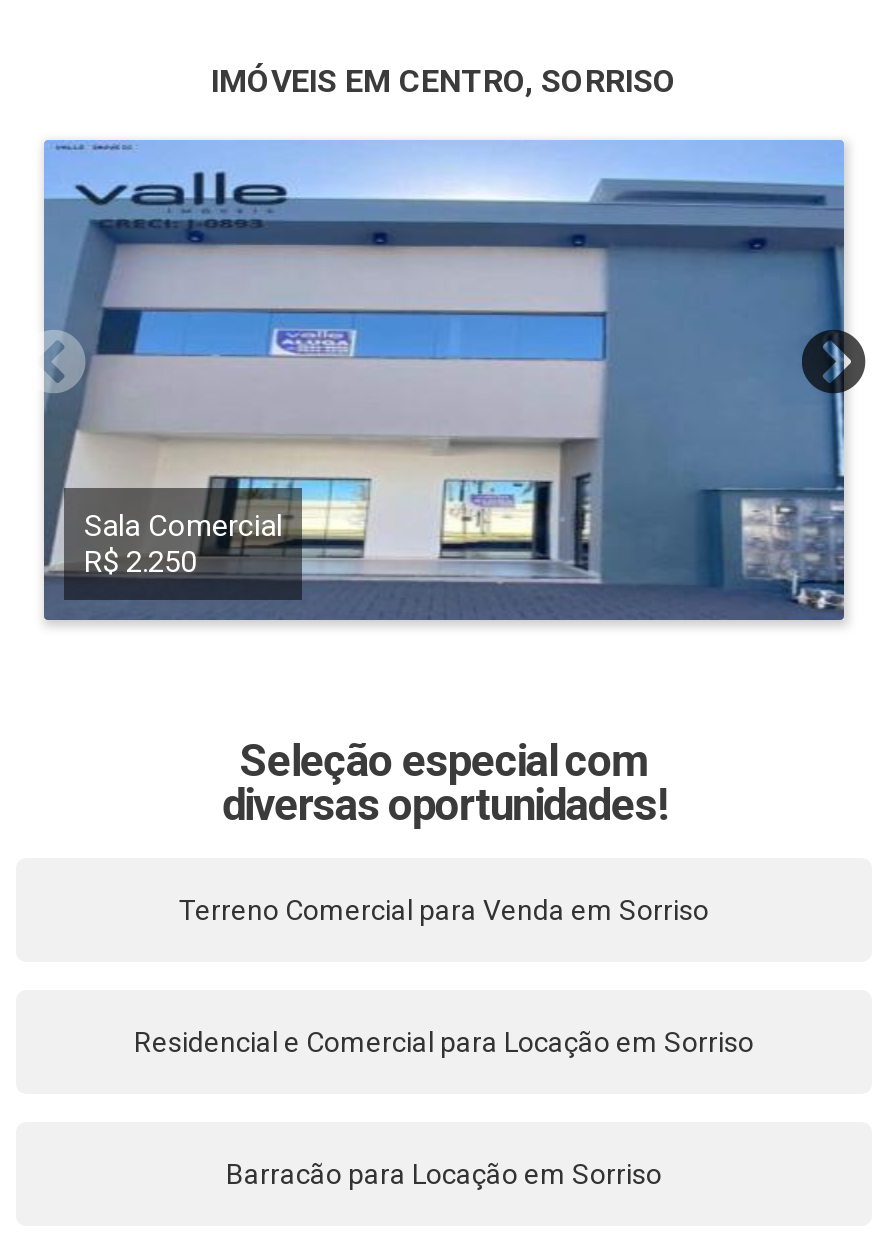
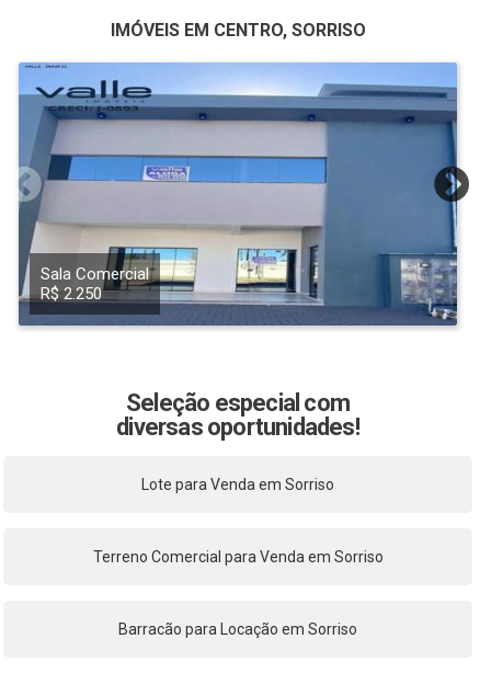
+ Lote para Venda em Sorriso

moved down: Terreno Comercial para Venda em Sorriso

- Residencial e Comercial para Locação em Sorriso
